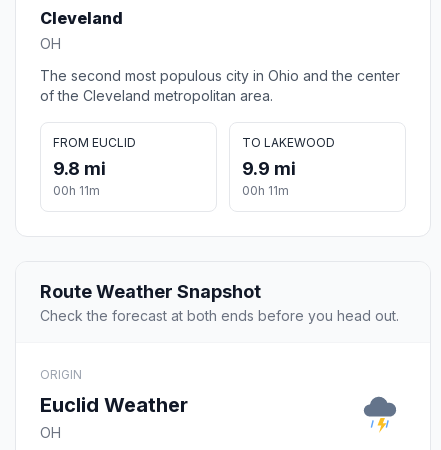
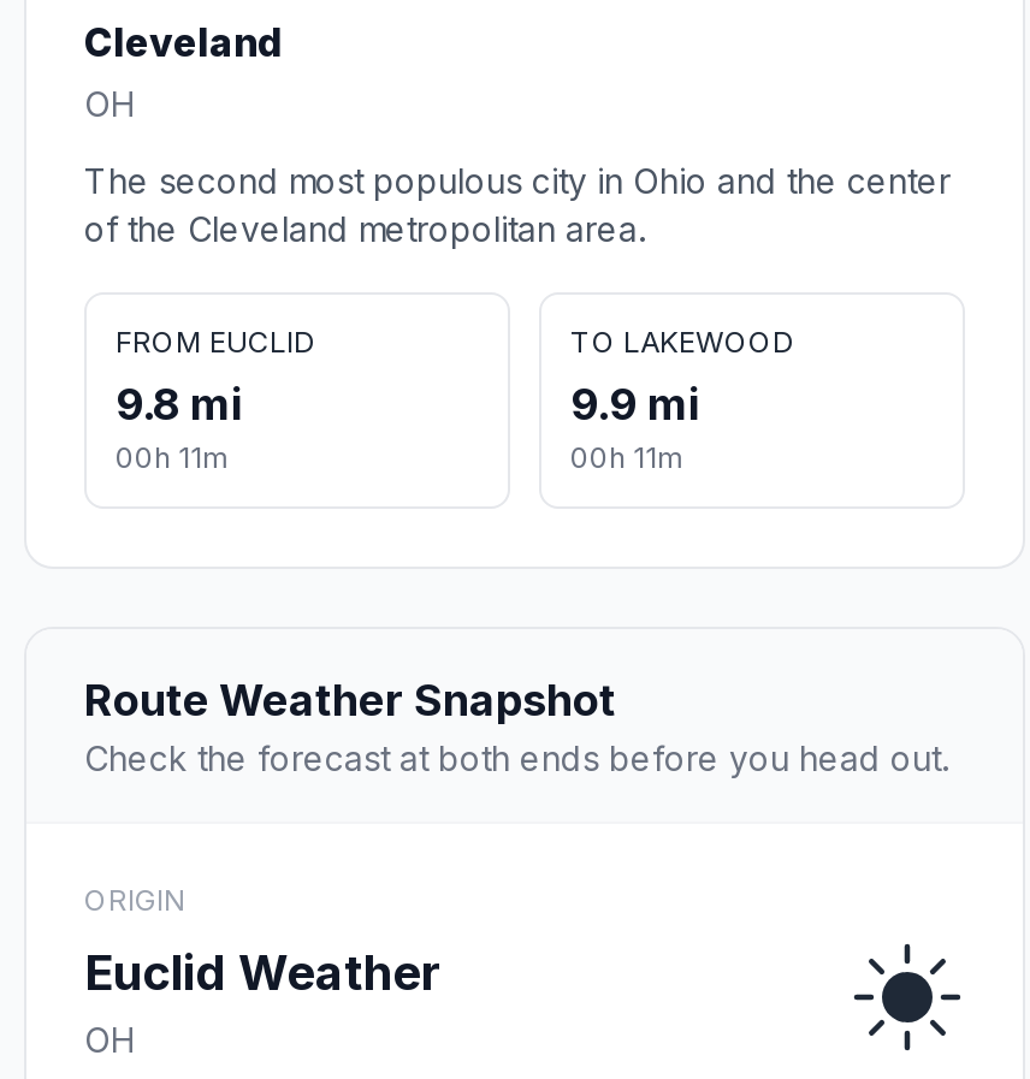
- [image]
+ [image]
